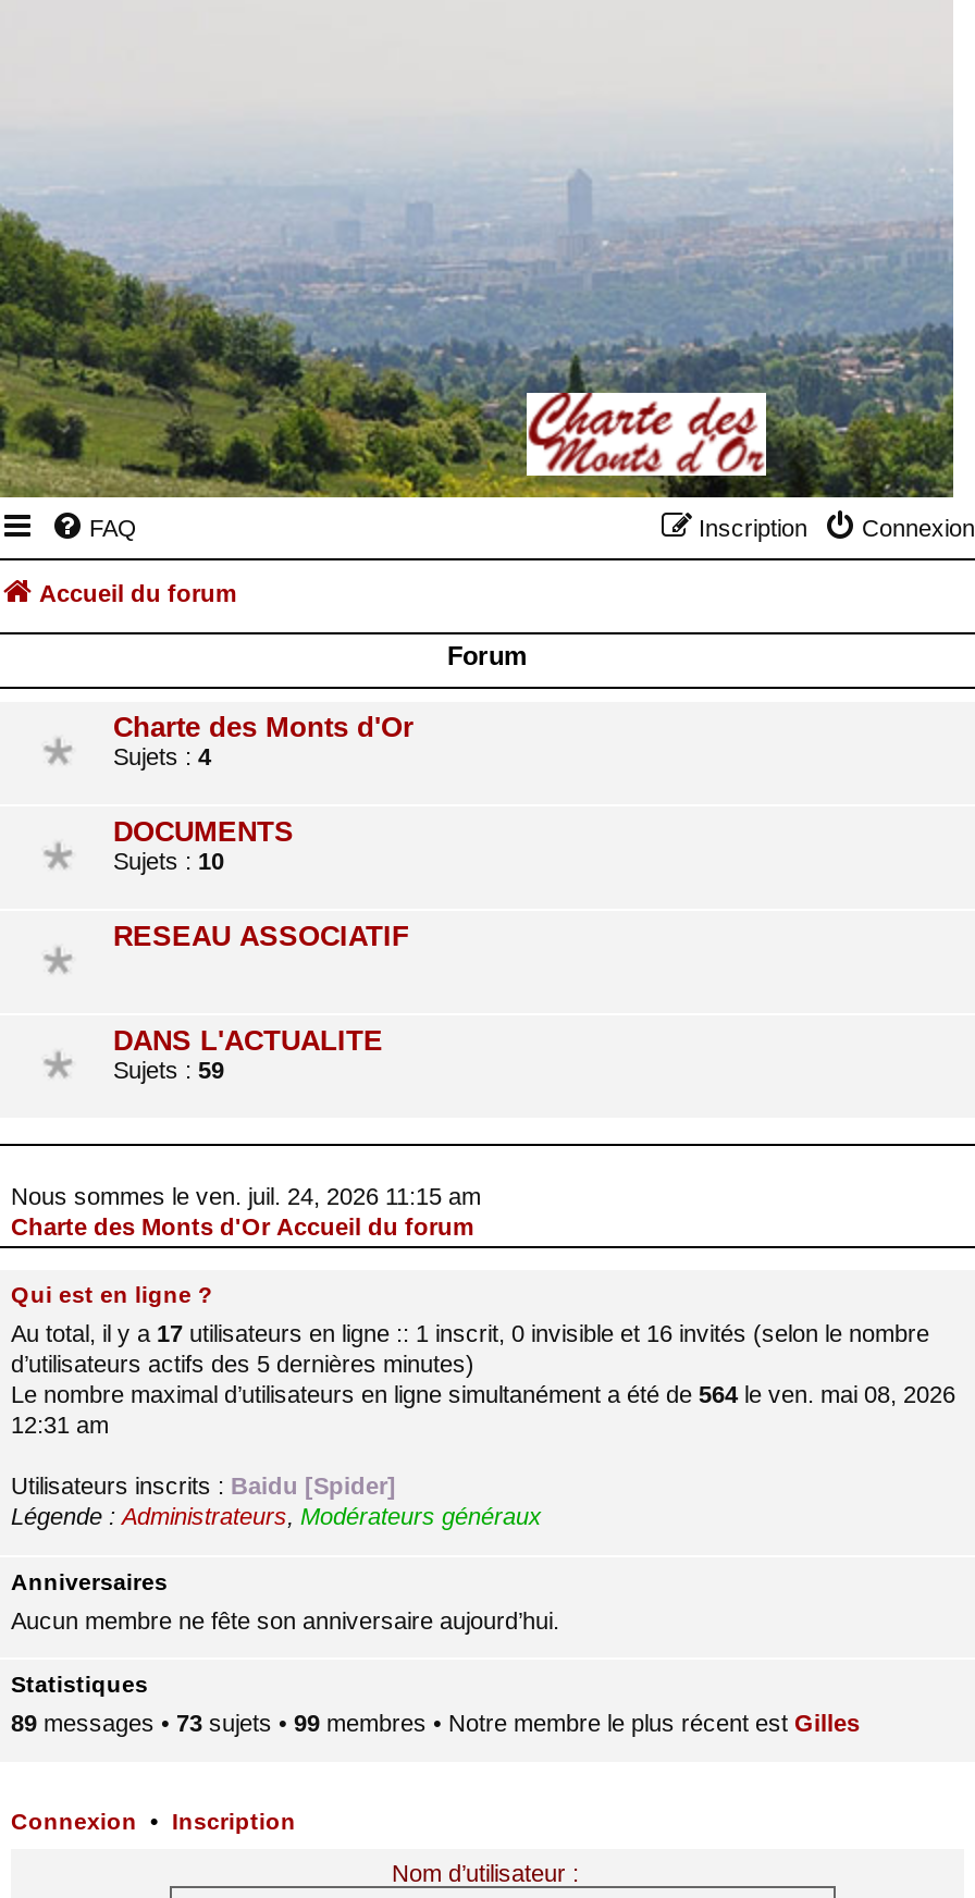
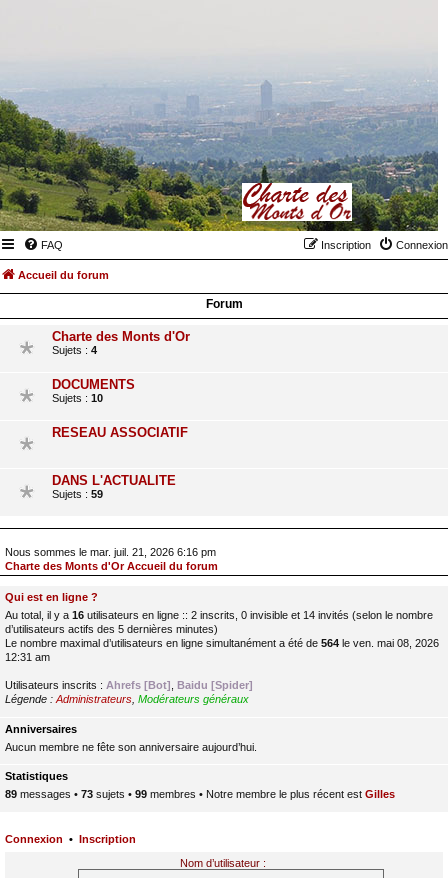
- Nous sommes le ven. juil. 24, 2026 11:15 am
+ Nous sommes le mar. juil. 21, 2026 6:16 pm

- Au total, il y a 17 utilisateurs en ligne :: 1 inscrit, 0 invisible et 16 invités (selon le nombre
+ Au total, il y a 16 utilisateurs en ligne :: 2 inscrits, 0 invisible et 14 invités (selon le nombre

- Utilisateurs inscrits : Baidu [Spider]
+ Utilisateurs inscrits : Ahrefs [Bot], Baidu [Spider]
